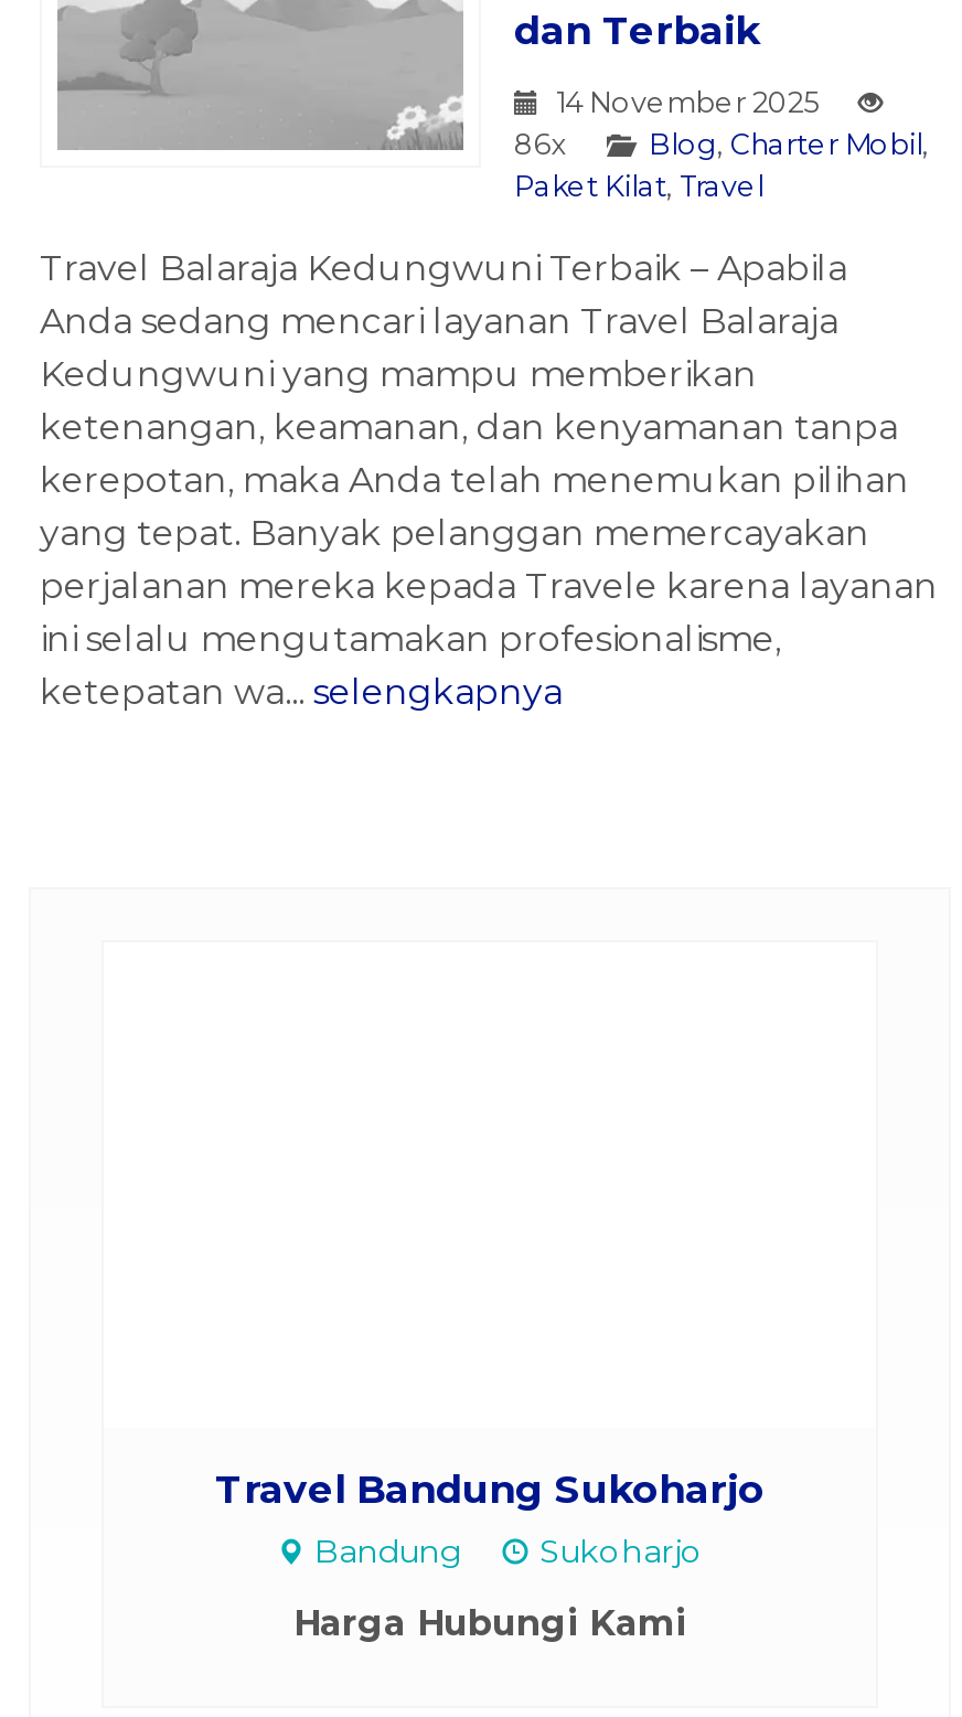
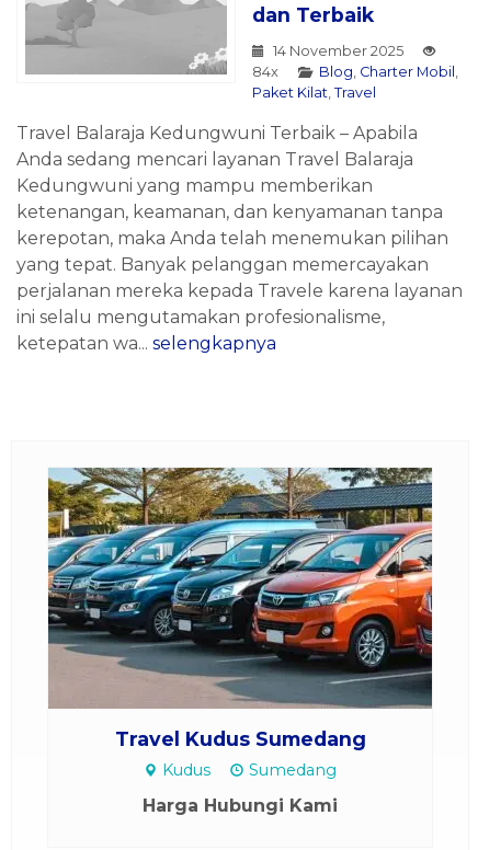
- 86x
+ 84x

+ [image]

- Travel Bandung Sukoharjo
- Bandung
- Sukoharjo
+ Travel Kudus Sumedang
+ Kudus
+ Sumedang
